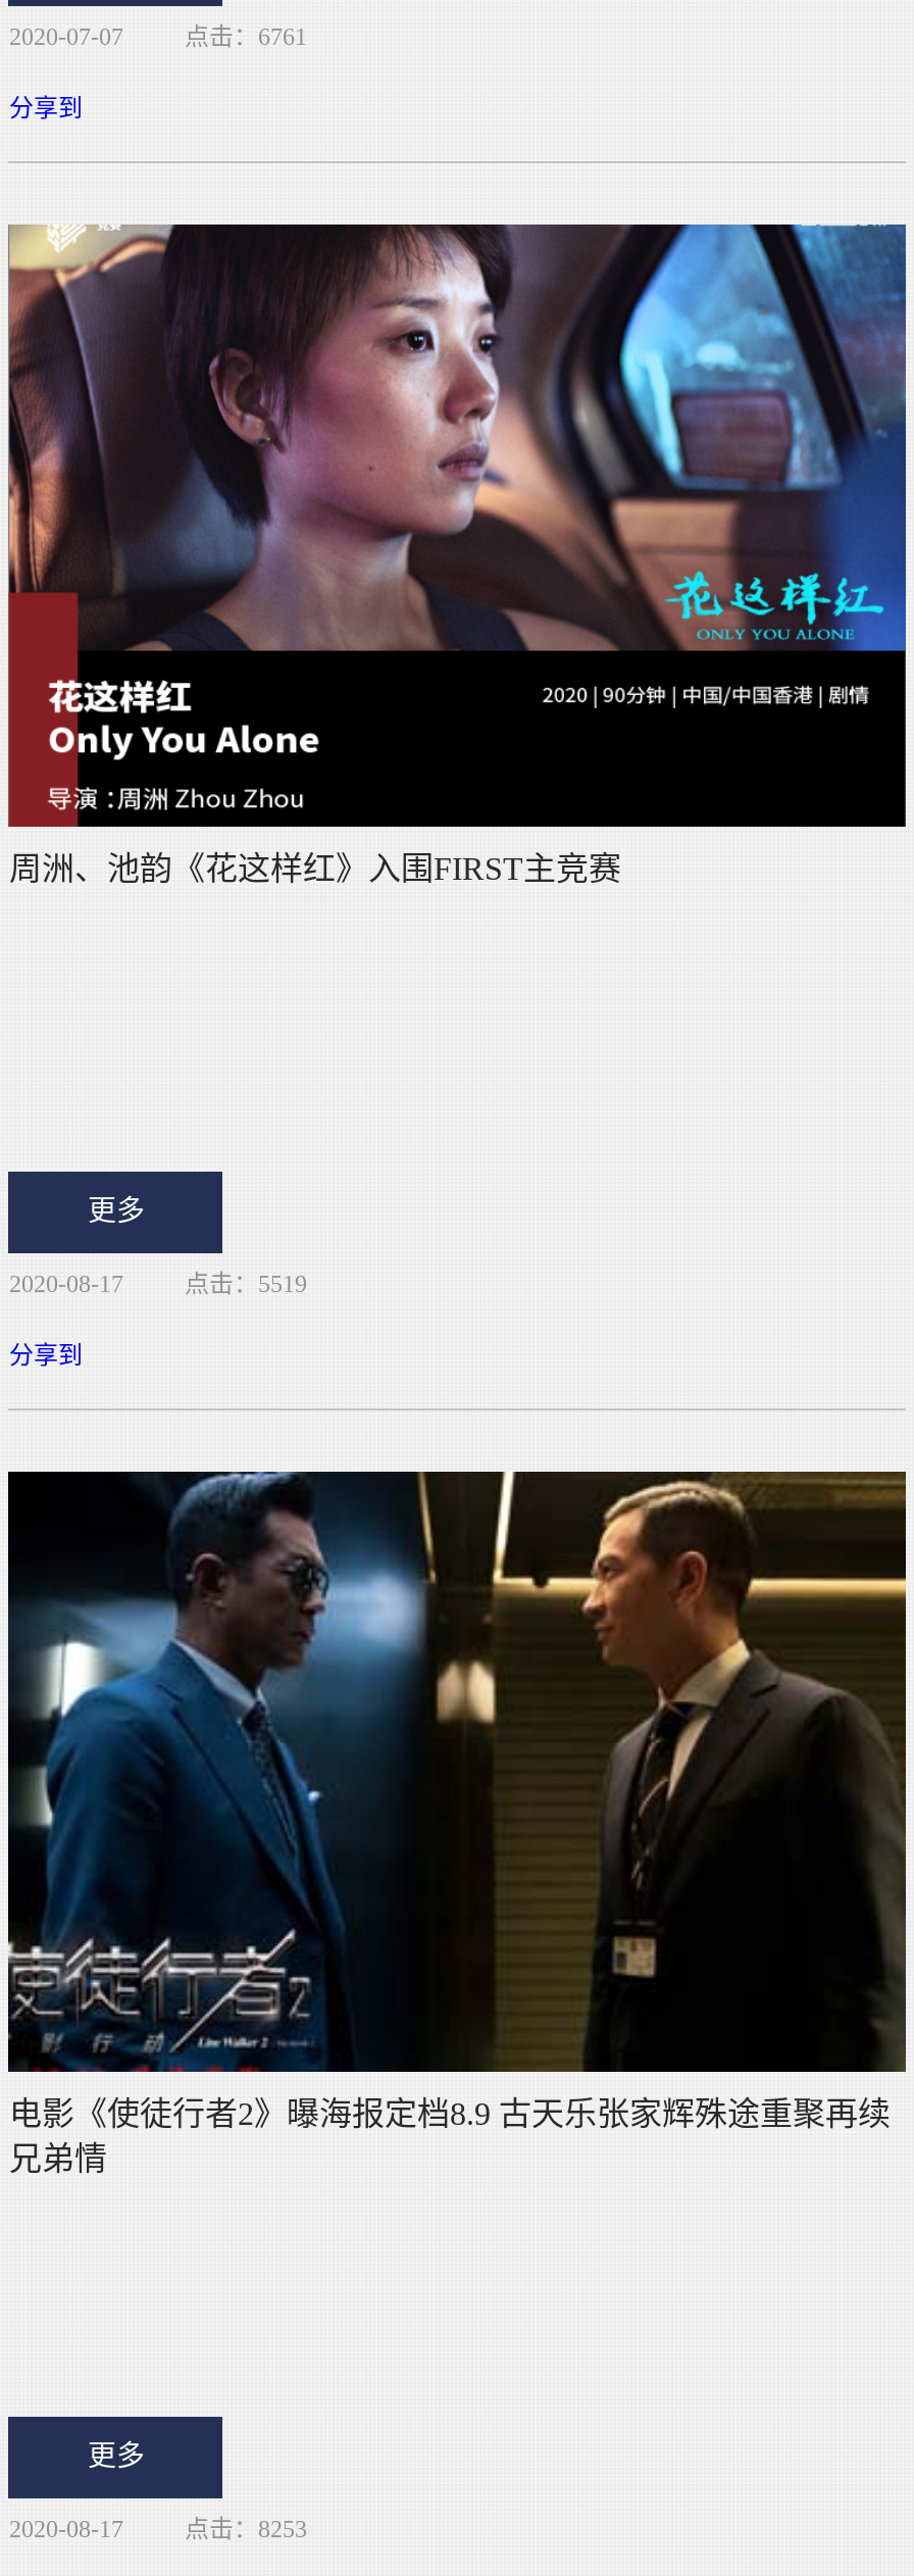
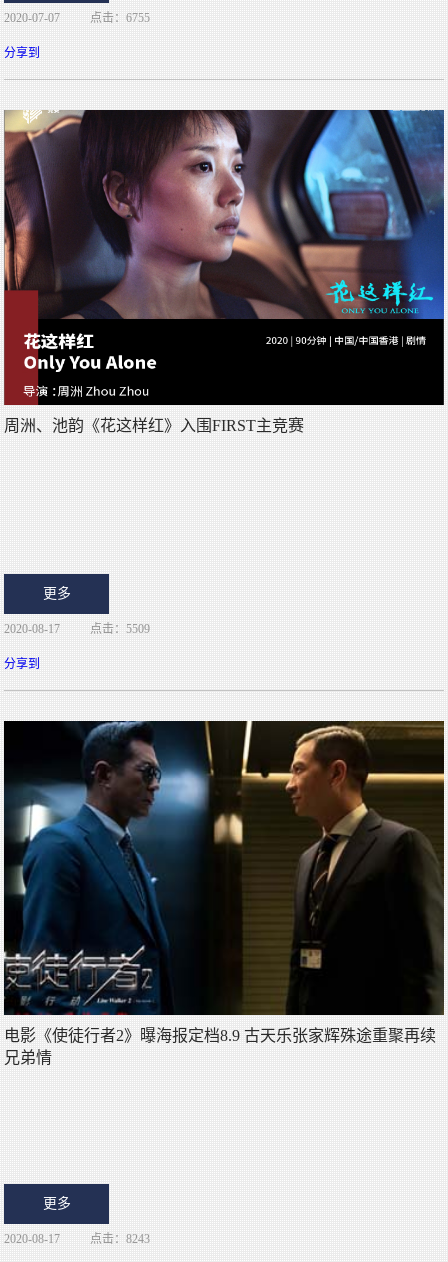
- 点击：6761
+ 点击：6755

- 点击：5519
+ 点击：5509

- 点击：8253
+ 点击：8243
